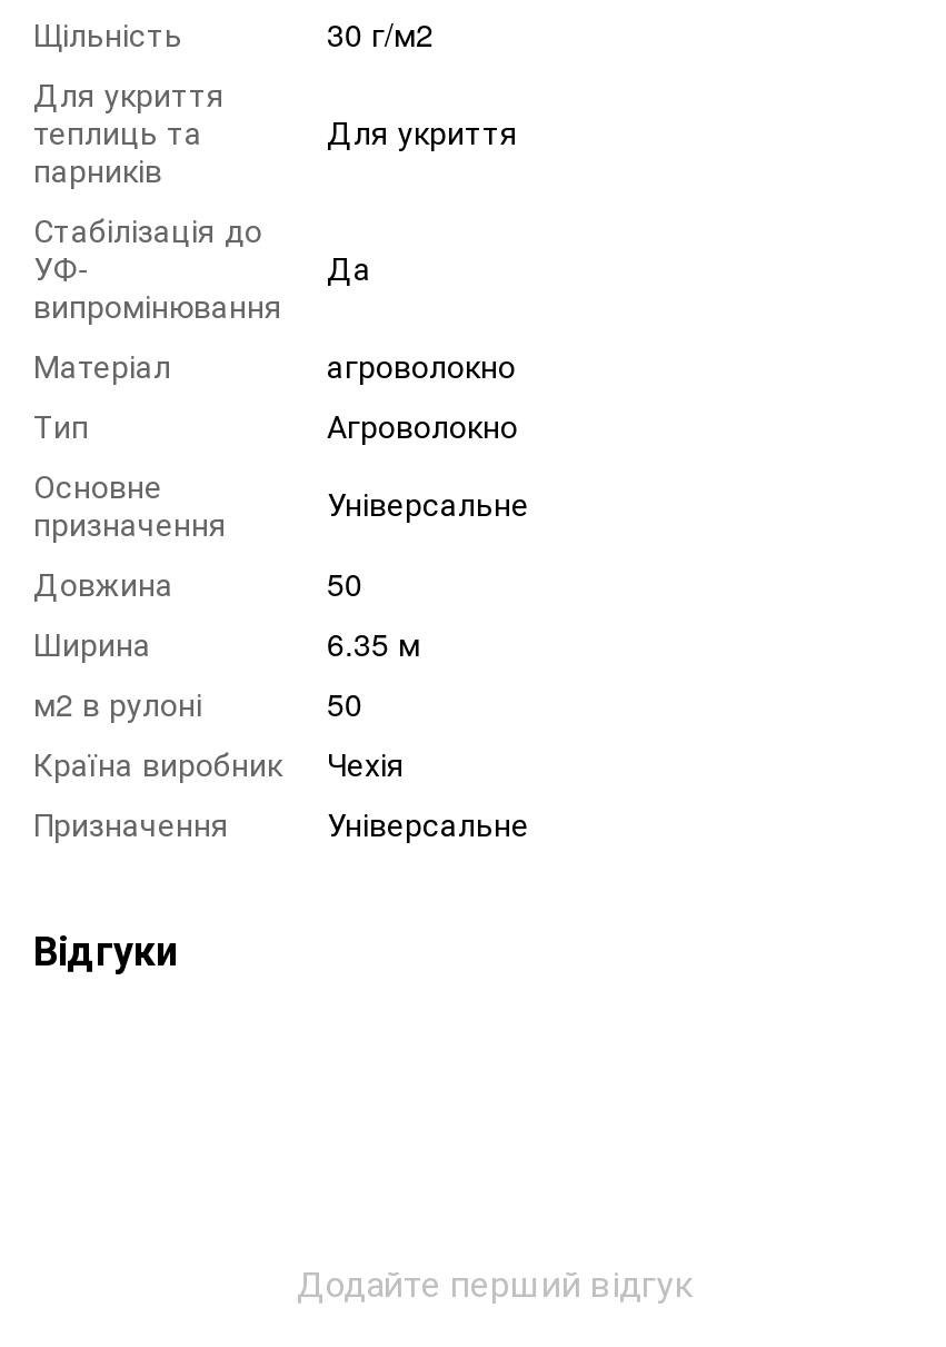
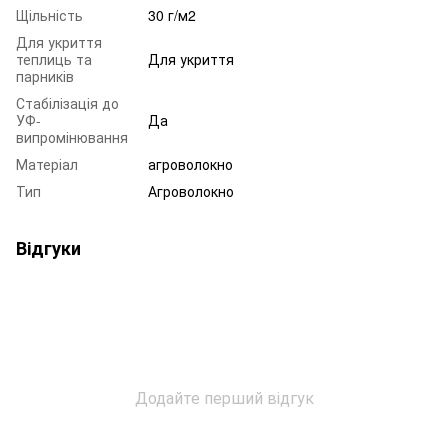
- Основне
- призначення
- Універсальне
- Довжина
- 50
- Ширина
- 6.35 м
- м2 в рулоні
- 50
- Країна виробник
- Чехія
- Призначення
- Універсальне
